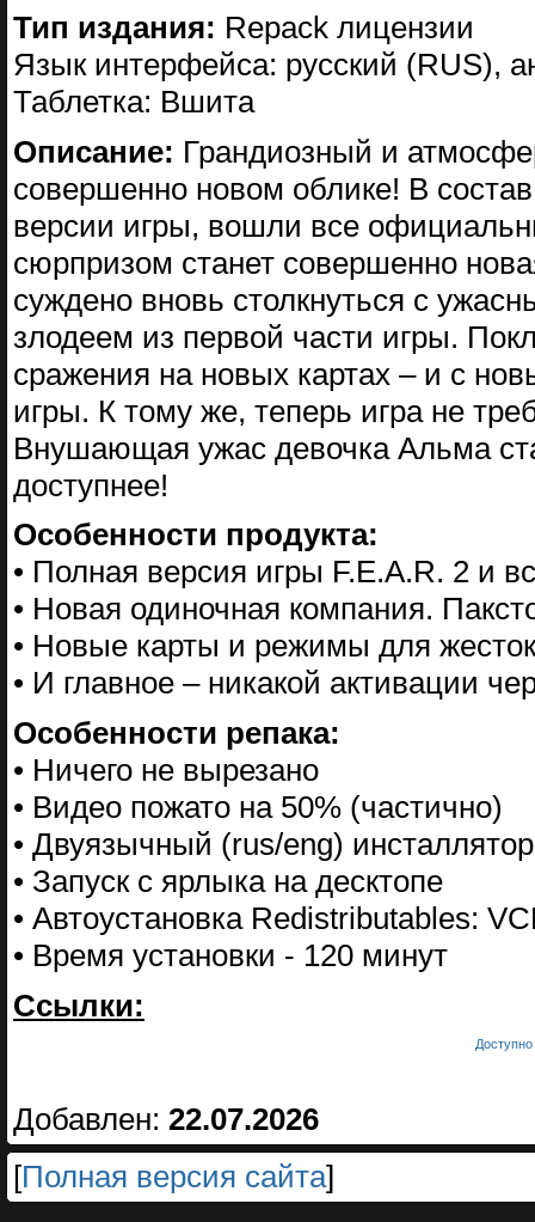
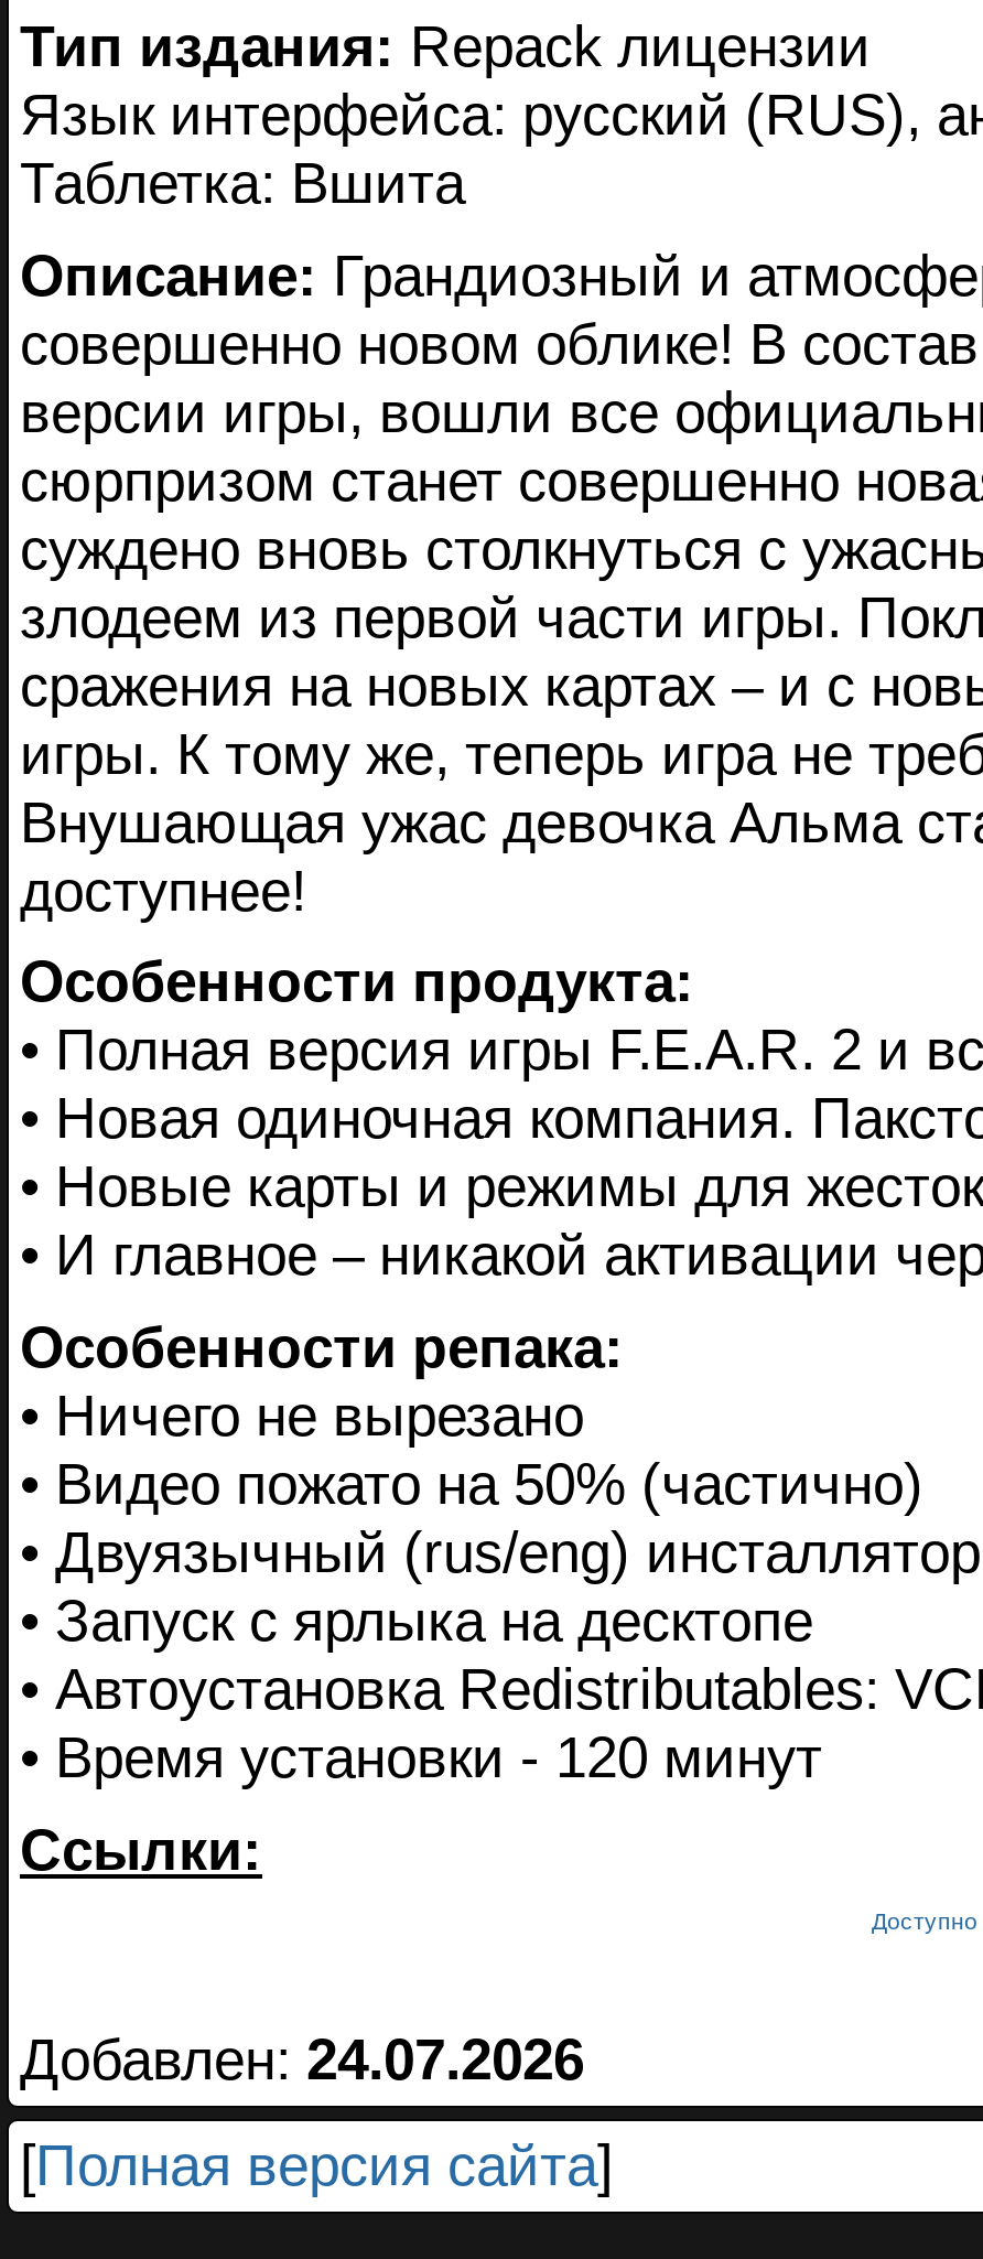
- Добавлен: 22.07.2026
+ Добавлен: 24.07.2026
